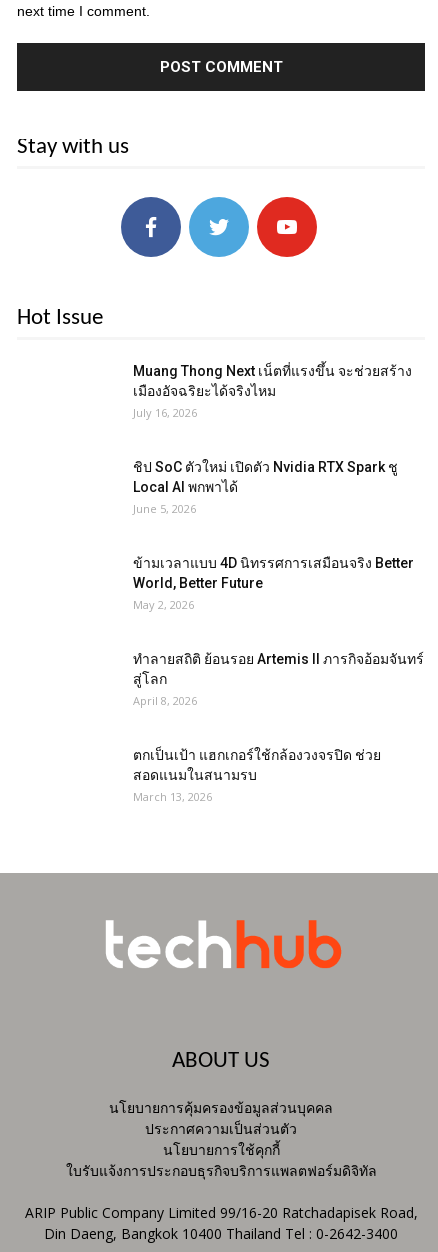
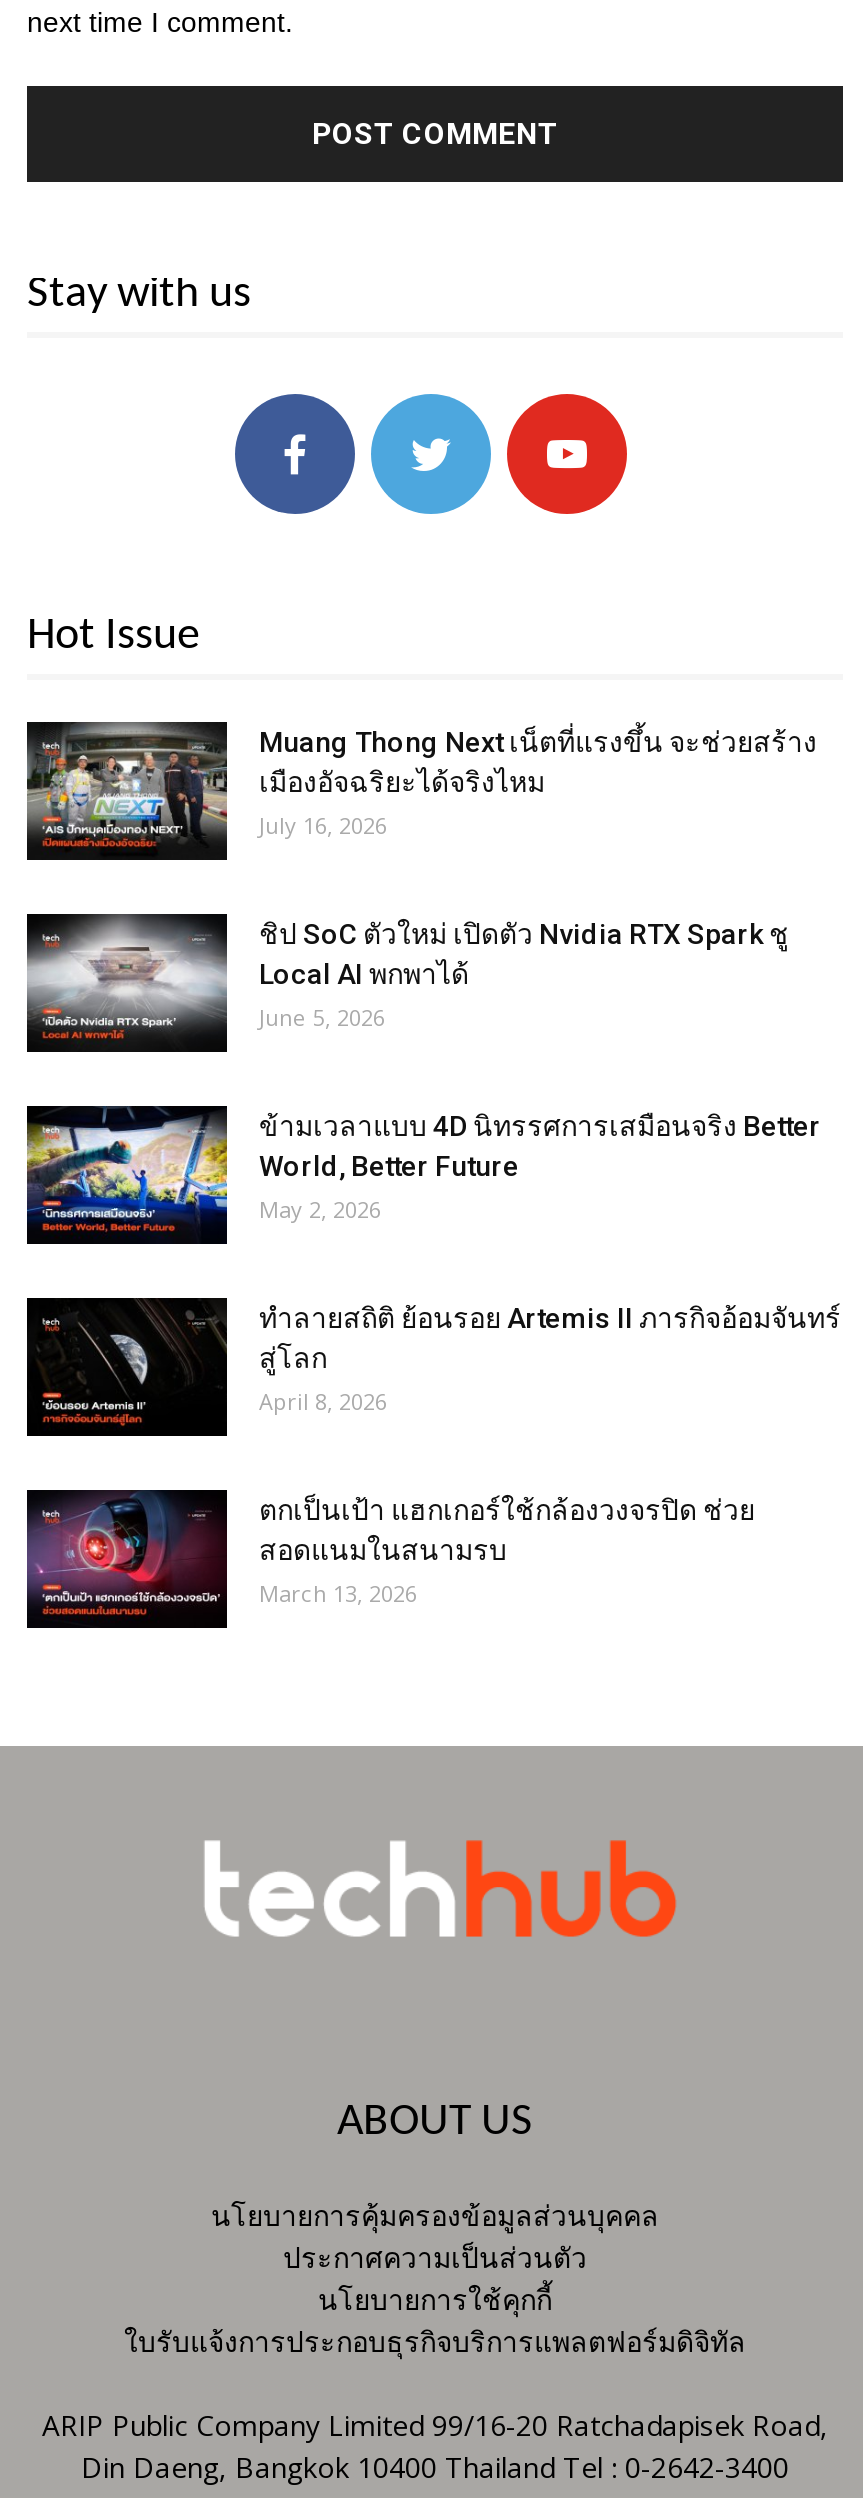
+ [image]

+ [image]

+ [image]

+ [image]

+ [image]
